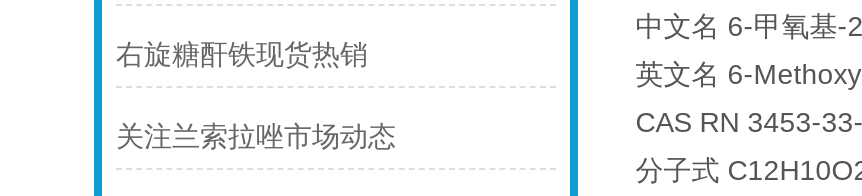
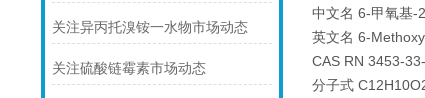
- 右旋糖酐铁现货热销
+ 关注异丙托溴铵一水物市场动态

- 关注兰索拉唑市场动态
+ 关注硫酸链霉素市场动态
